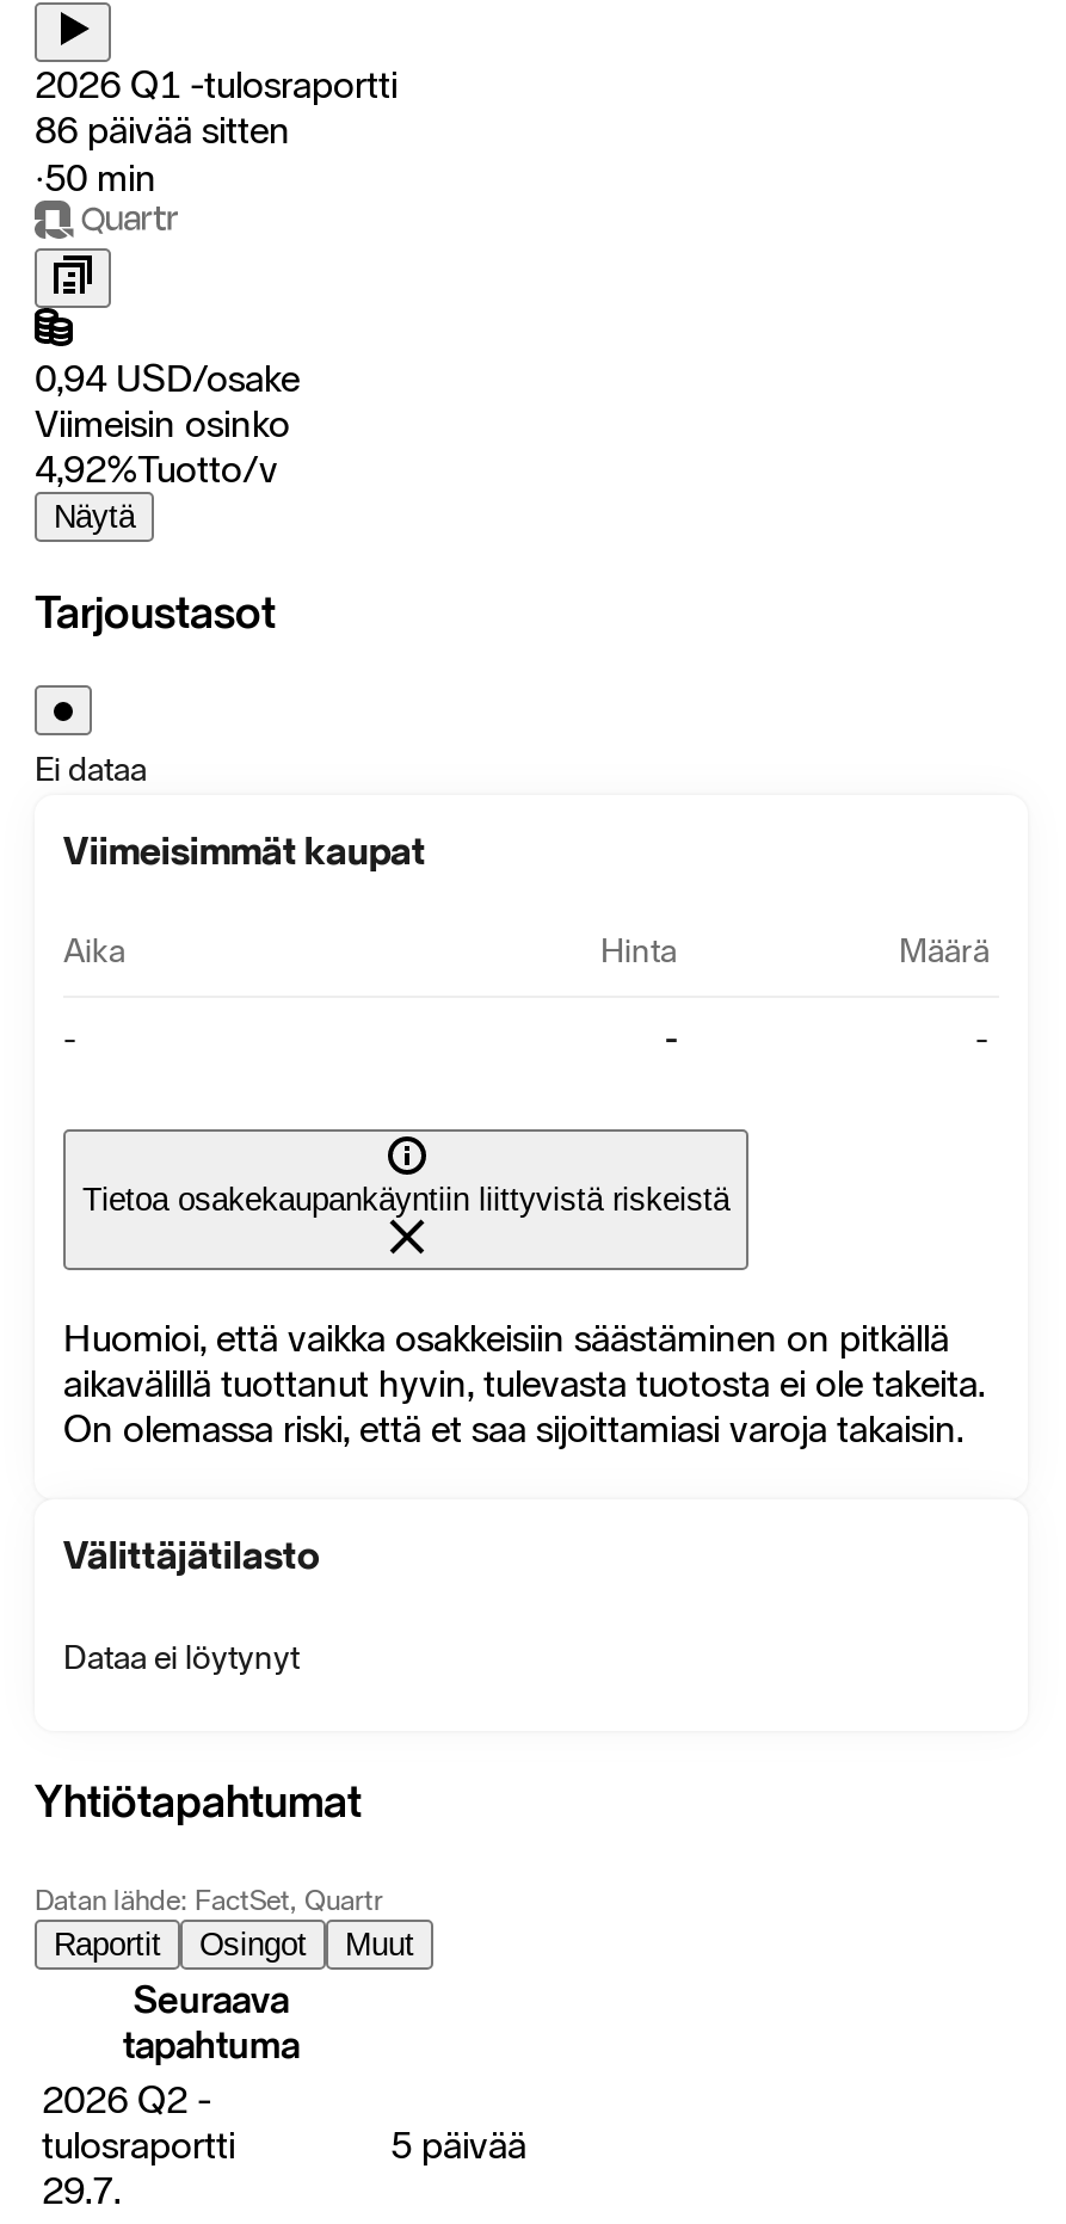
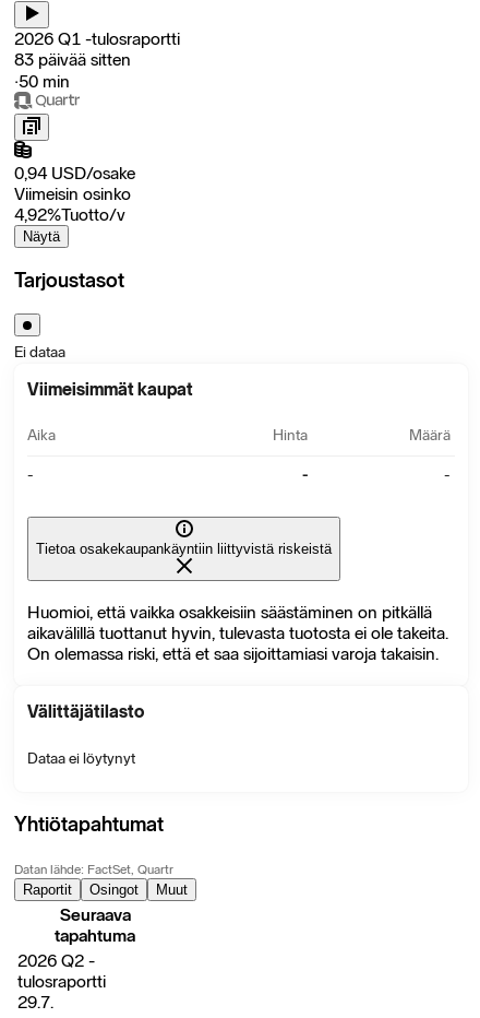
- 86 päivää sitten
+ 83 päivää sitten

- 5 päivää
